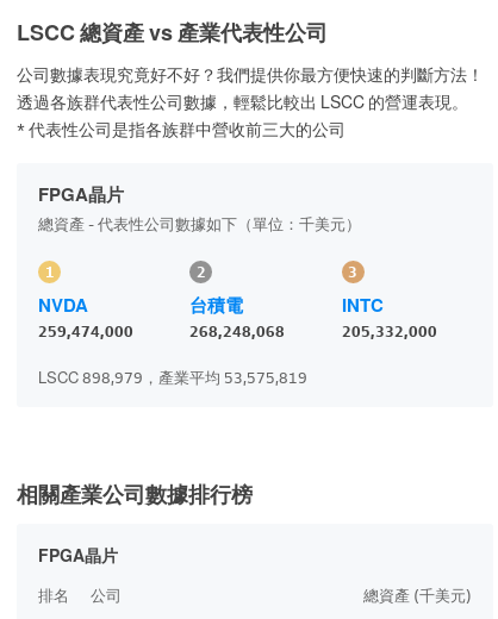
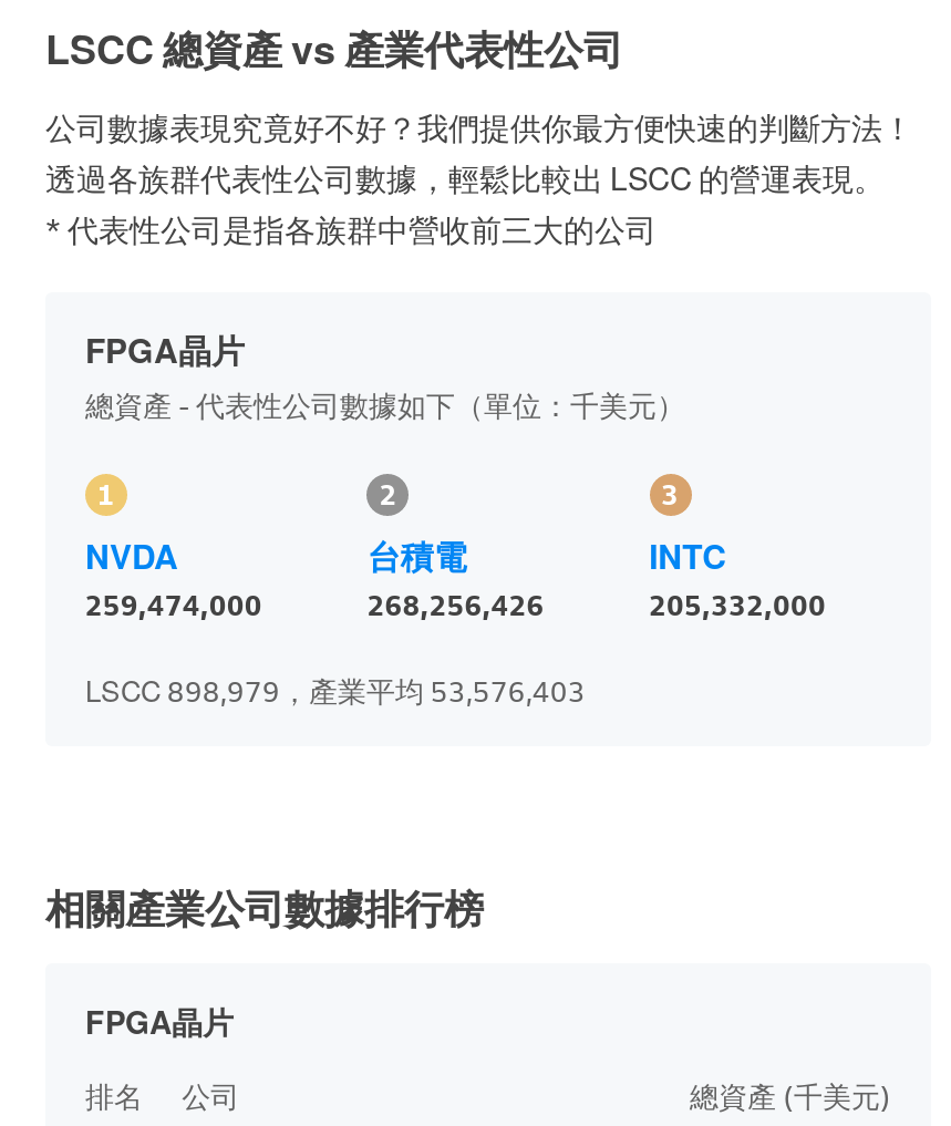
- 268,248,068
+ 268,256,426

- LSCC 898,979，產業平均 53,575,819
+ LSCC 898,979，產業平均 53,576,403
